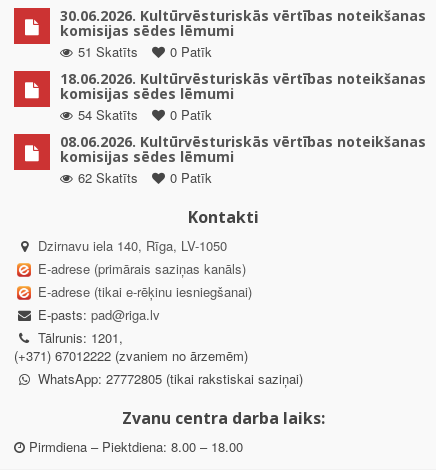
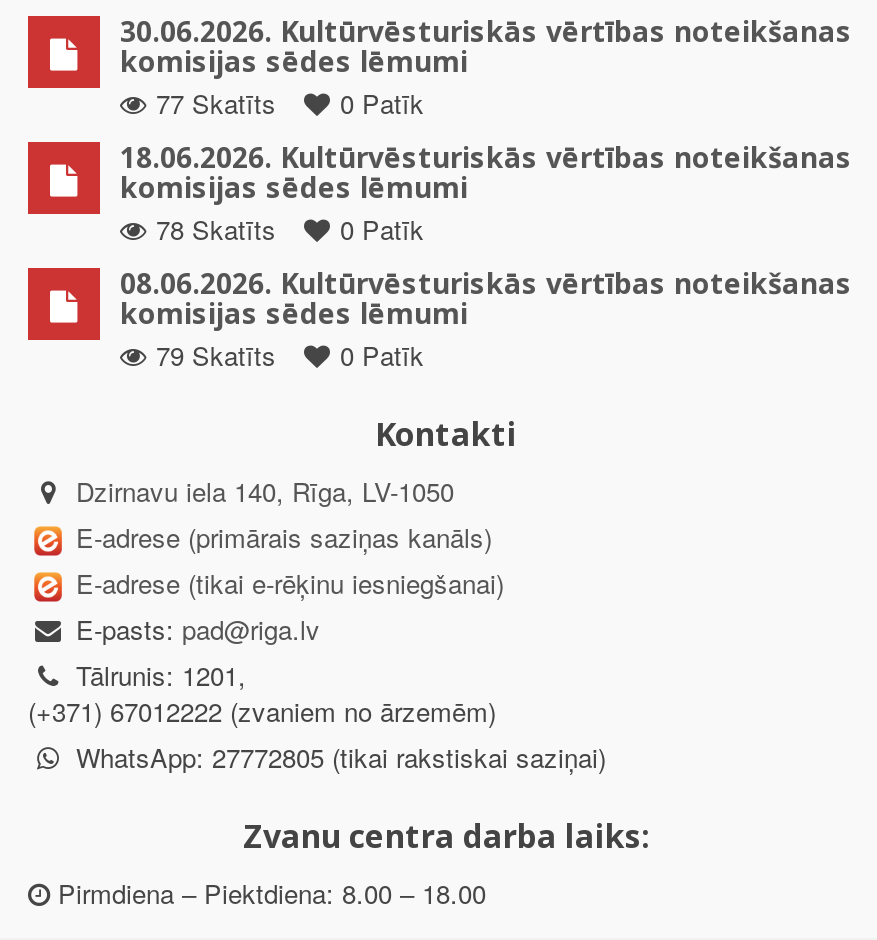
- 51 Skatīts 0 Patīk
+ 77 Skatīts 0 Patīk

- 54 Skatīts 0 Patīk
+ 78 Skatīts 0 Patīk

- 62 Skatīts 0 Patīk
+ 79 Skatīts 0 Patīk
